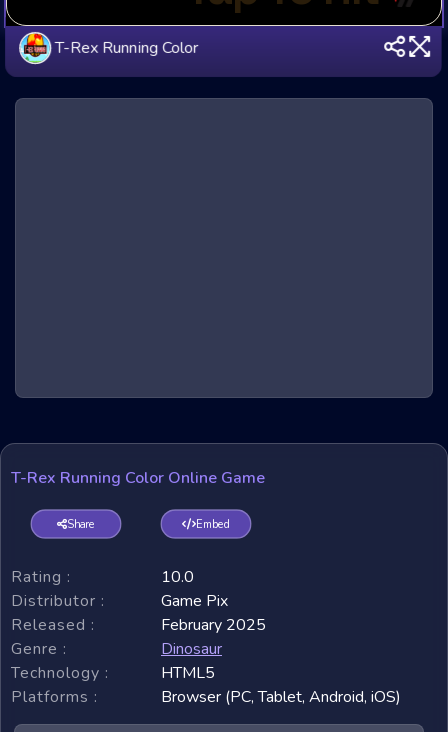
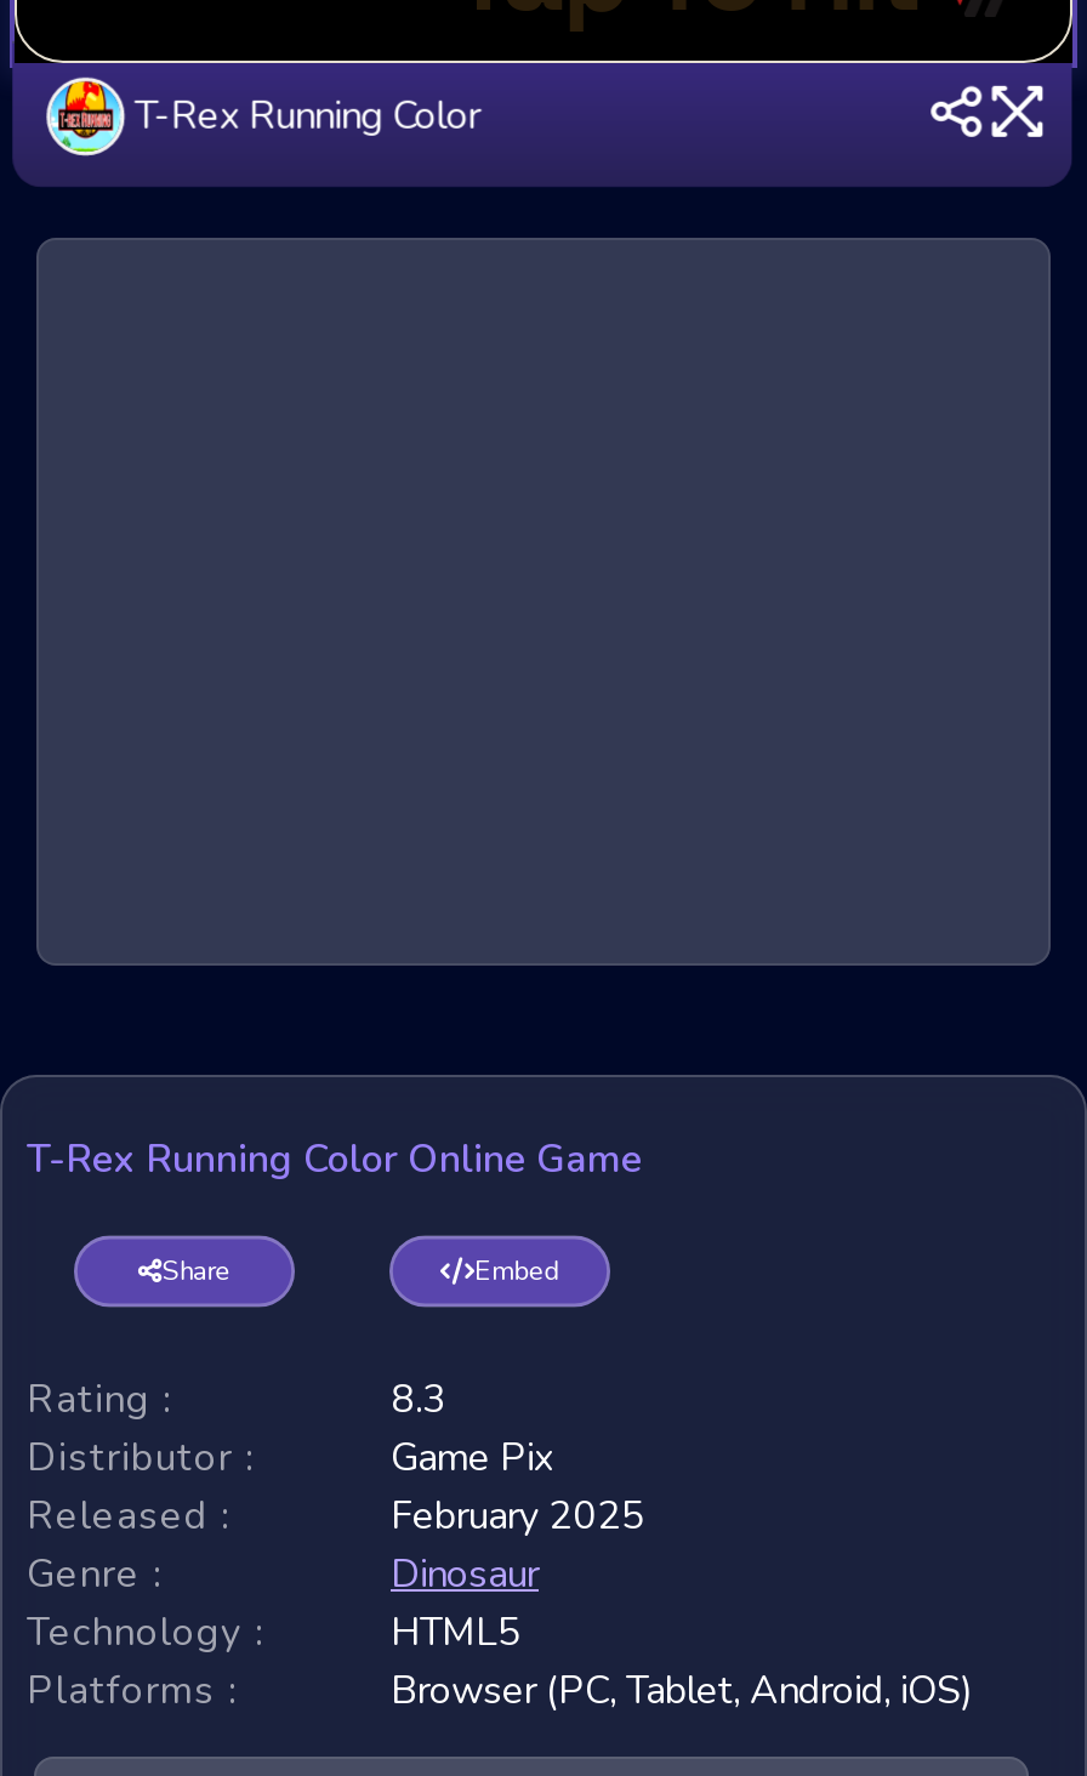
- 10.0
+ 8.3
